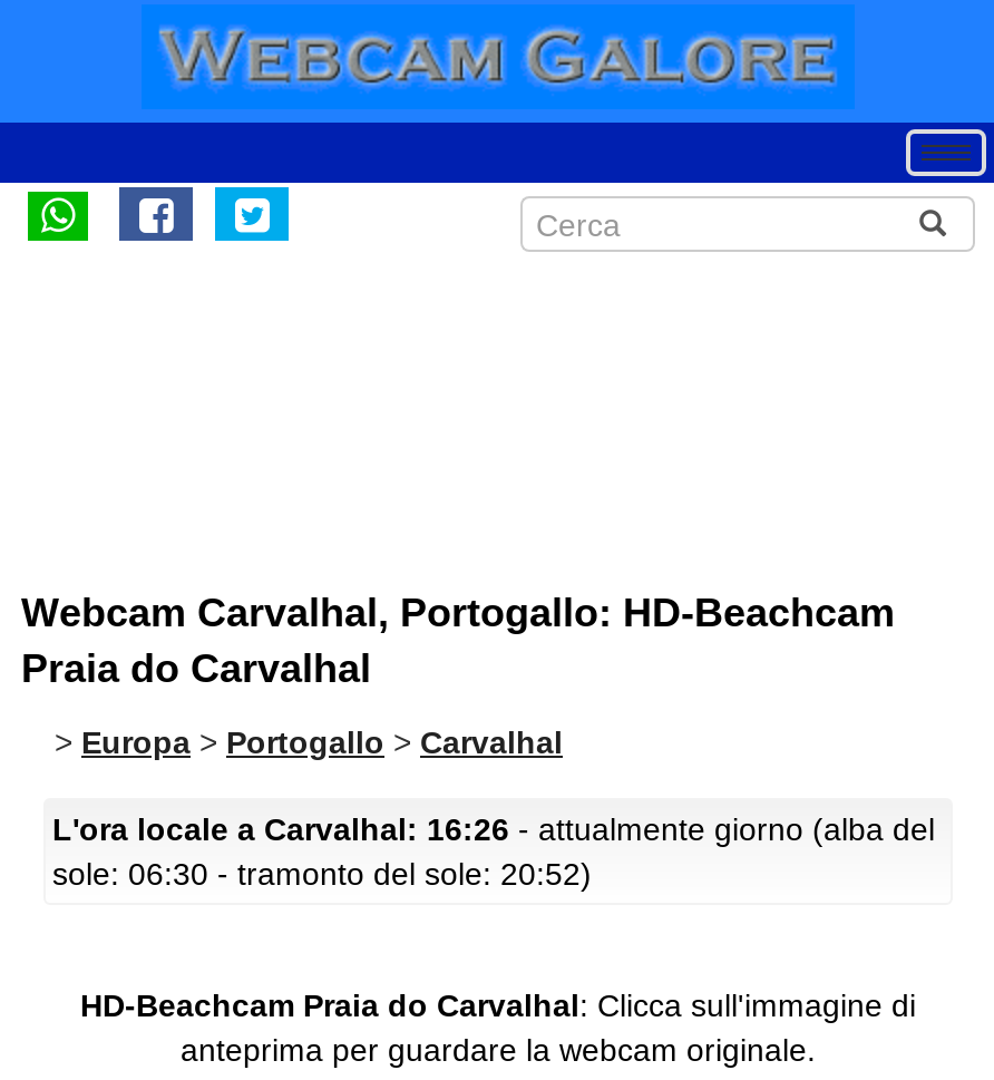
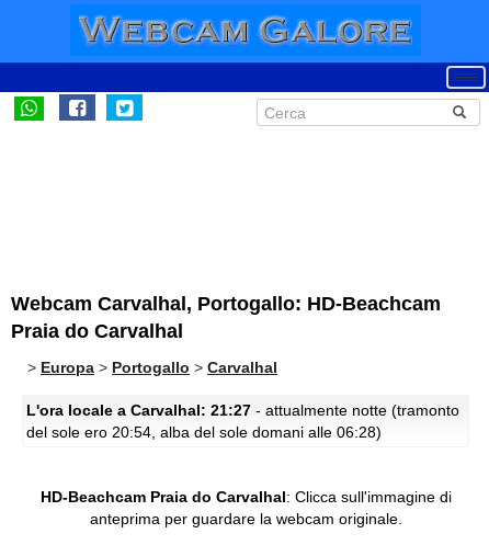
- L'ora locale a Carvalhal: 16:26 - attualmente giorno (alba del
- sole: 06:30 - tramonto del sole: 20:52)
+ L'ora locale a Carvalhal: 21:27 - attualmente notte (tramonto
+ del sole ero 20:54, alba del sole domani alle 06:28)
